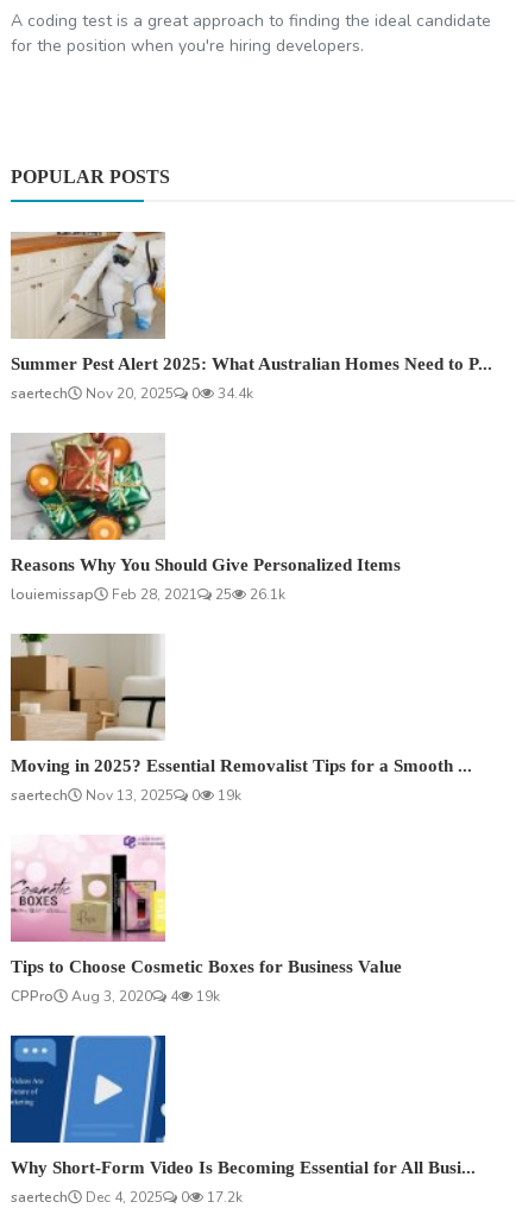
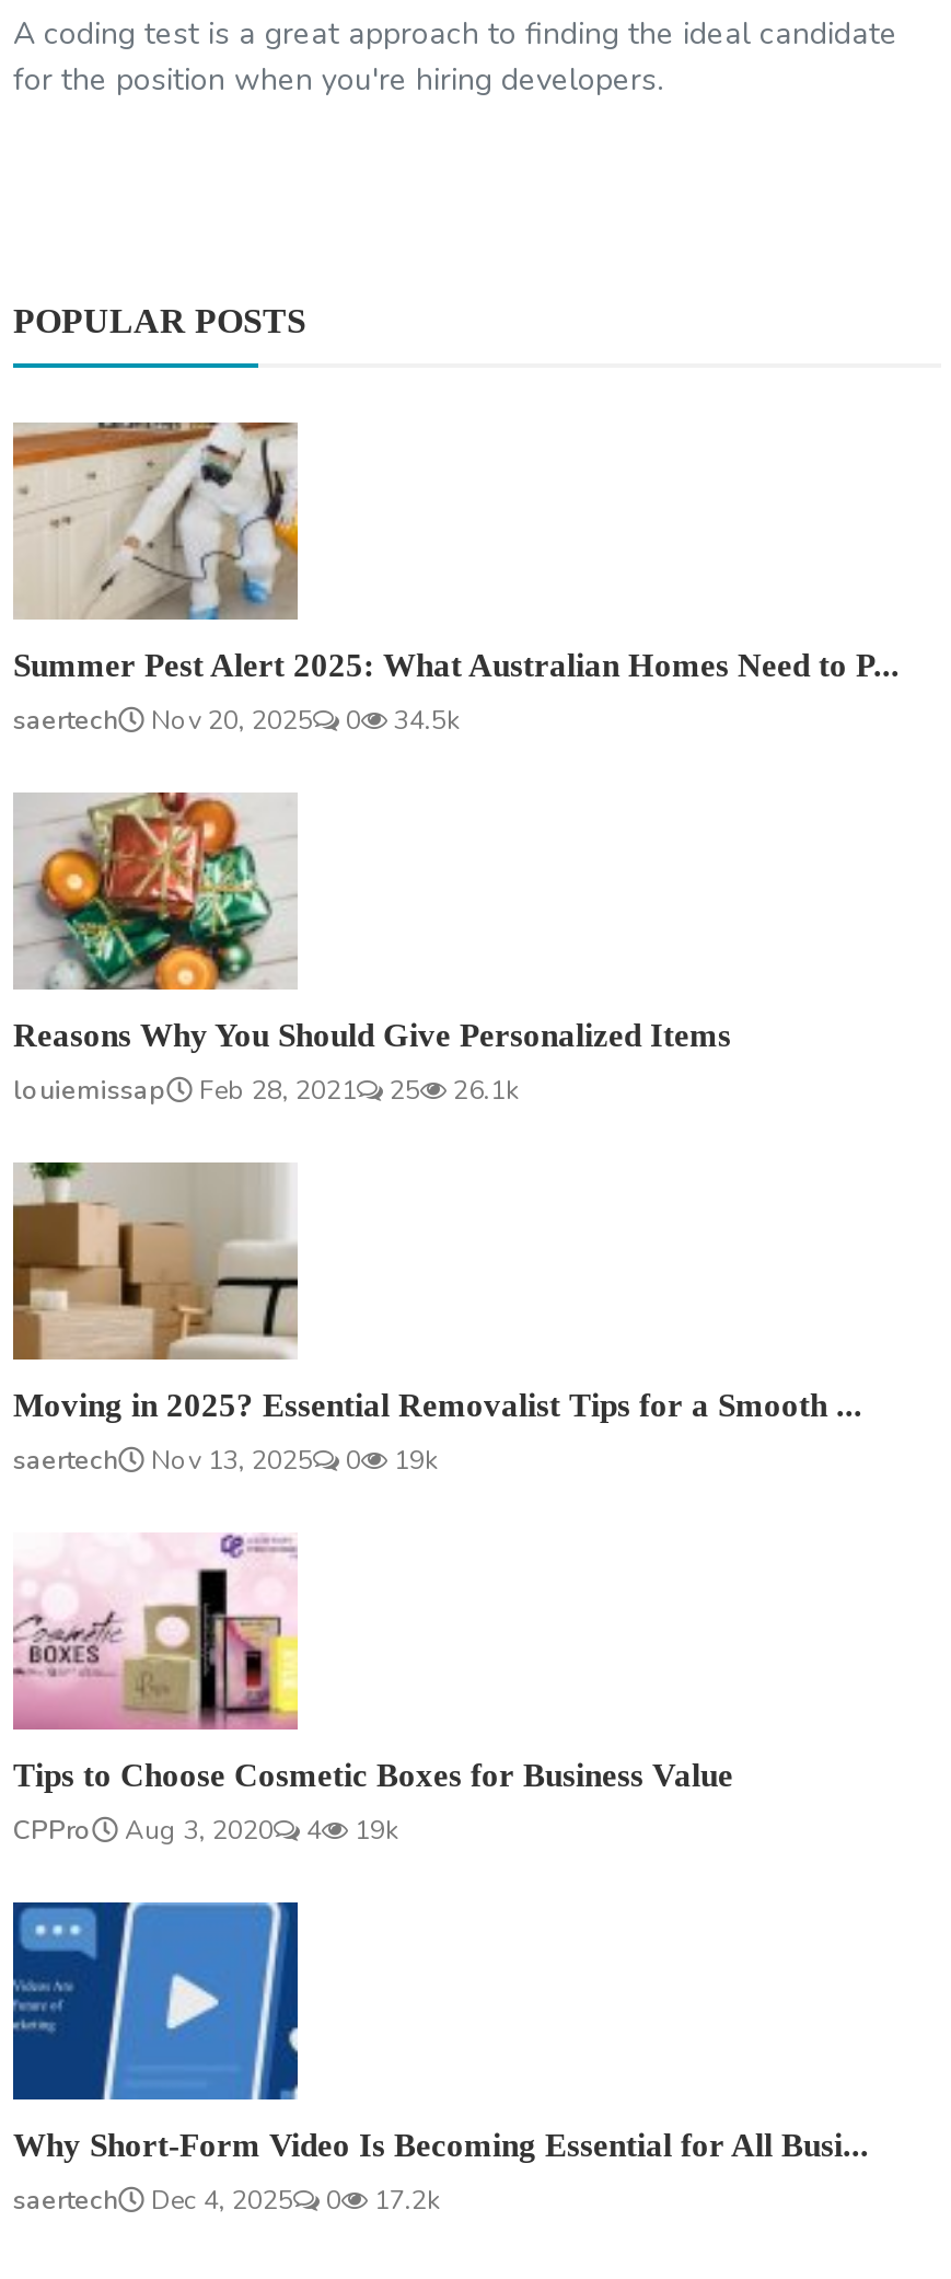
- 34.4k
+ 34.5k
